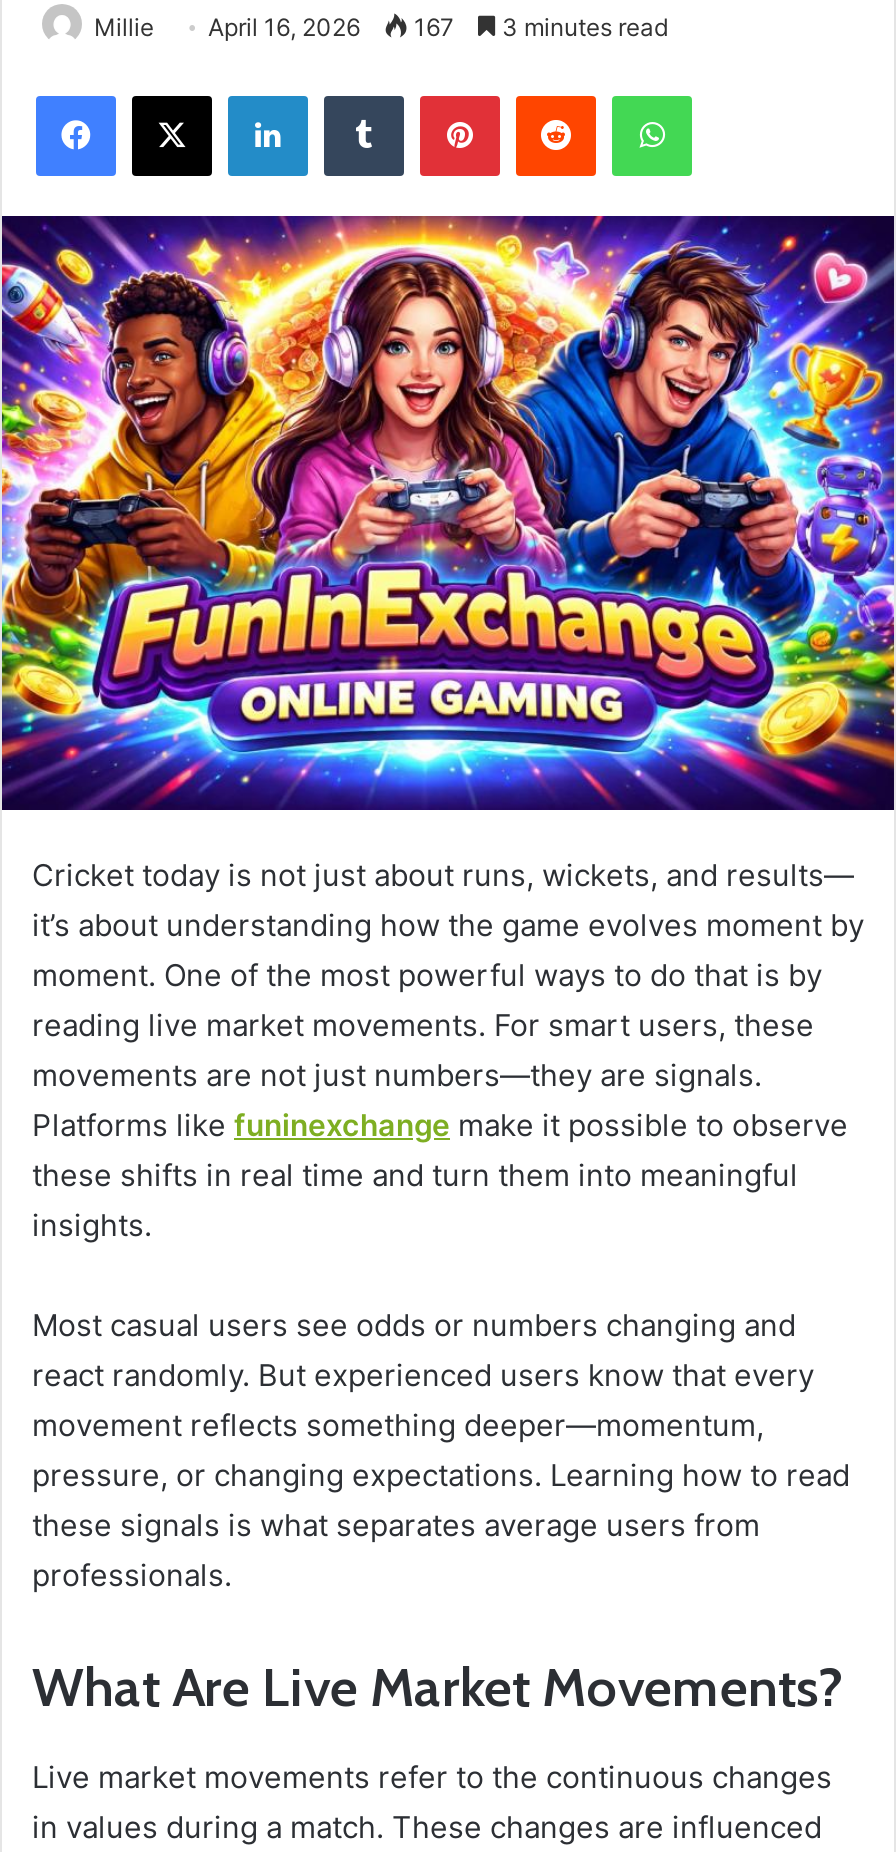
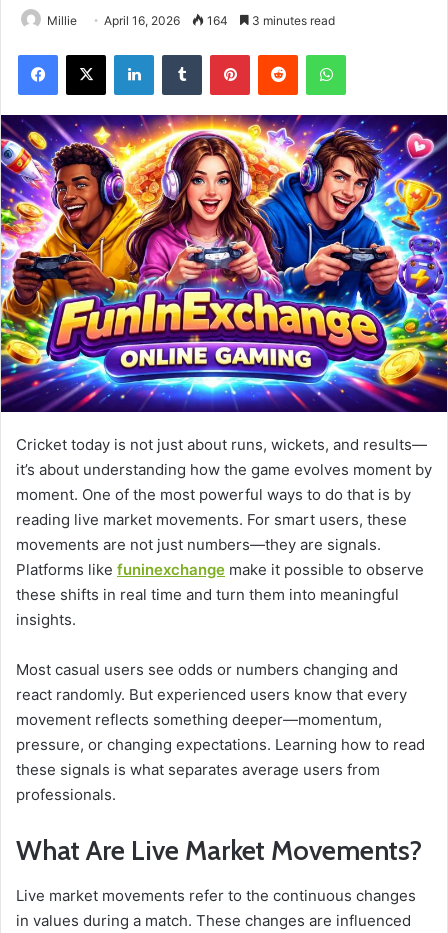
- Millie April 16, 2026 167 3 minutes read
+ Millie April 16, 2026 164 3 minutes read
